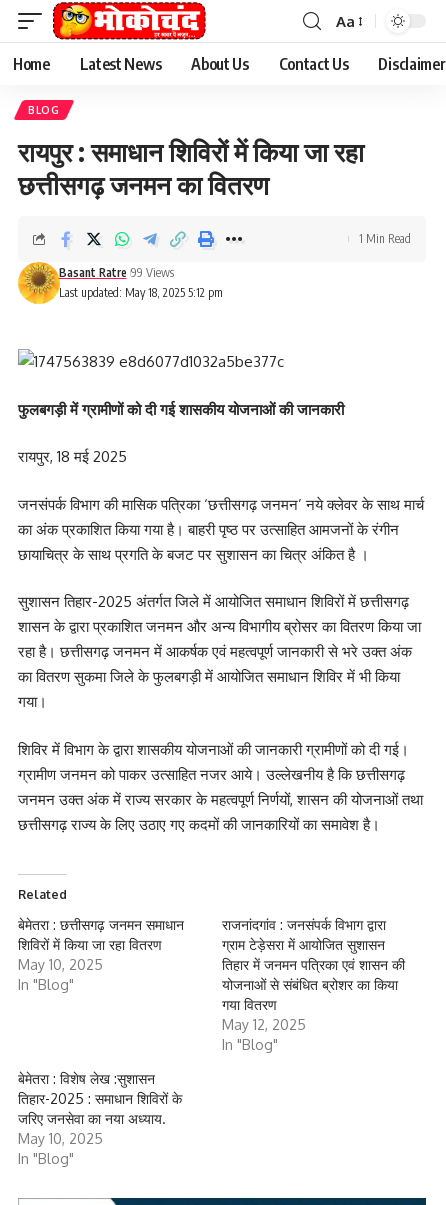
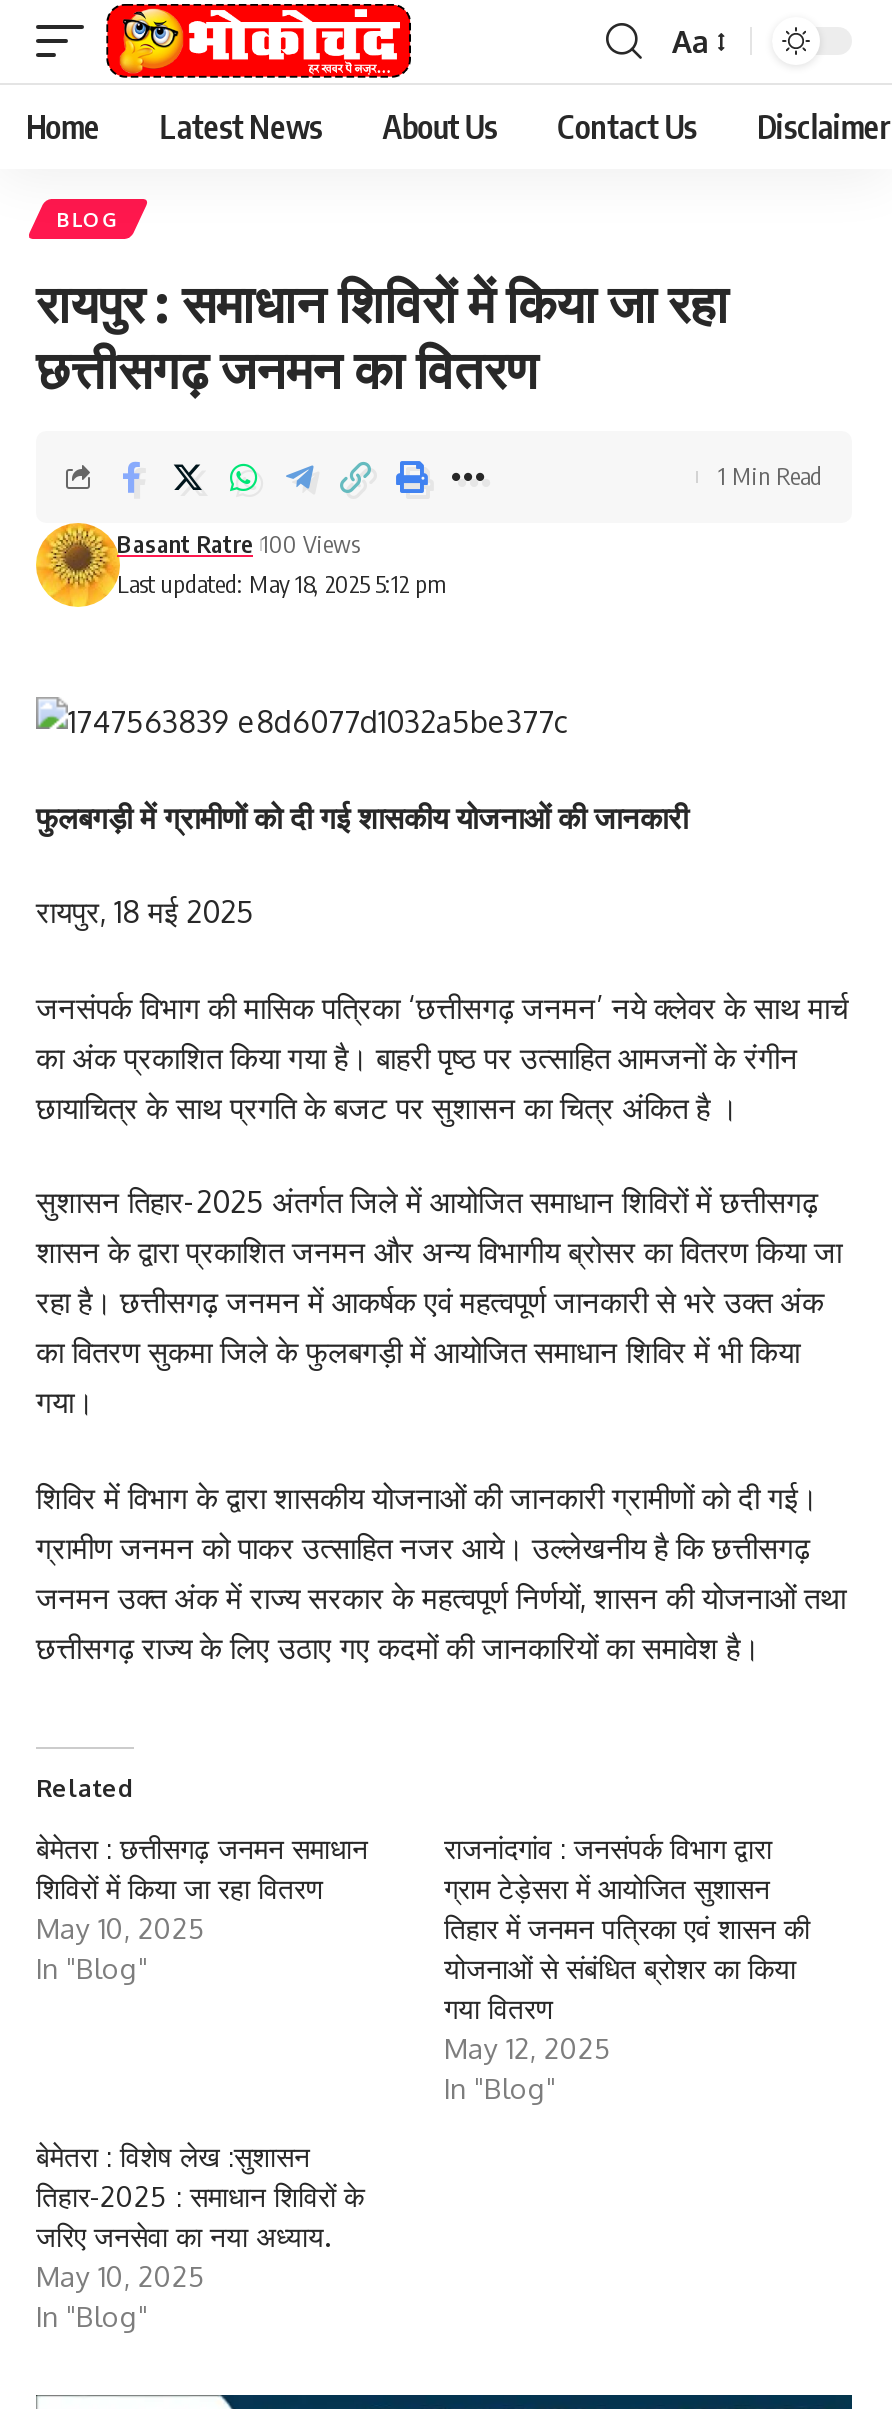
- Basant Ratre 99 Views
+ Basant Ratre 100 Views
